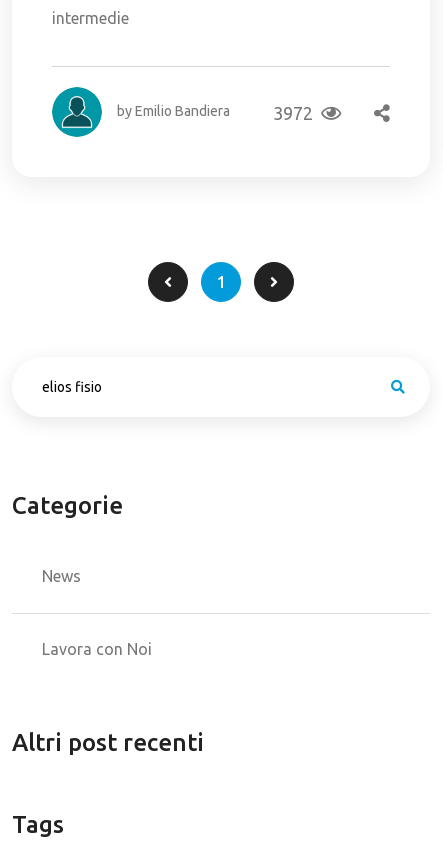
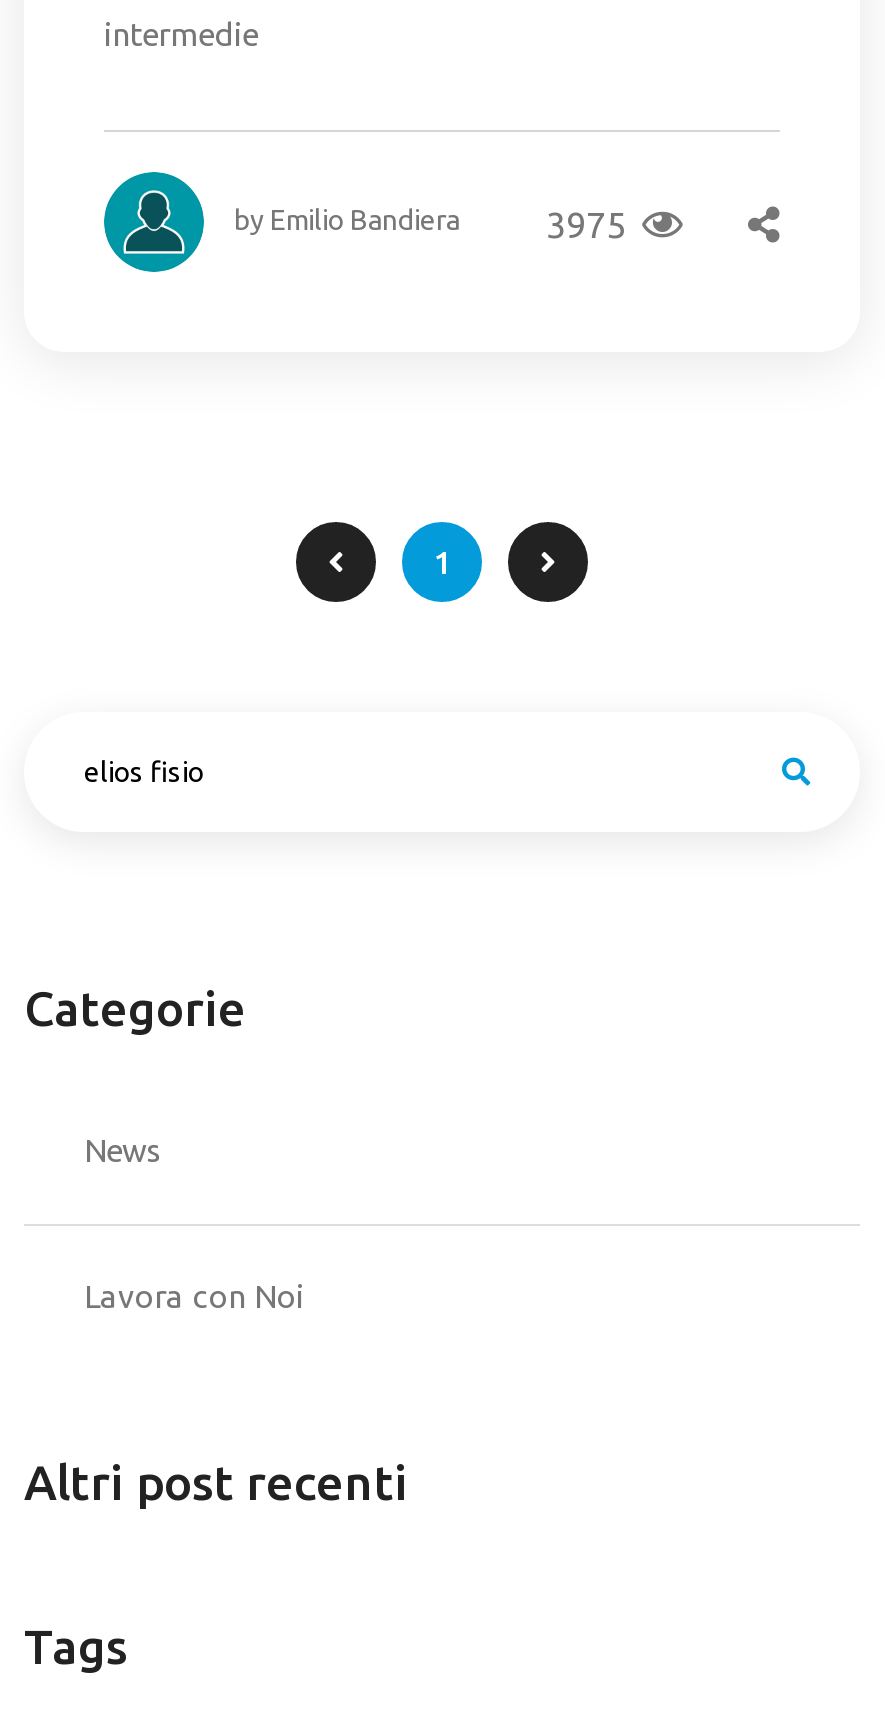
- 3972
+ 3975
